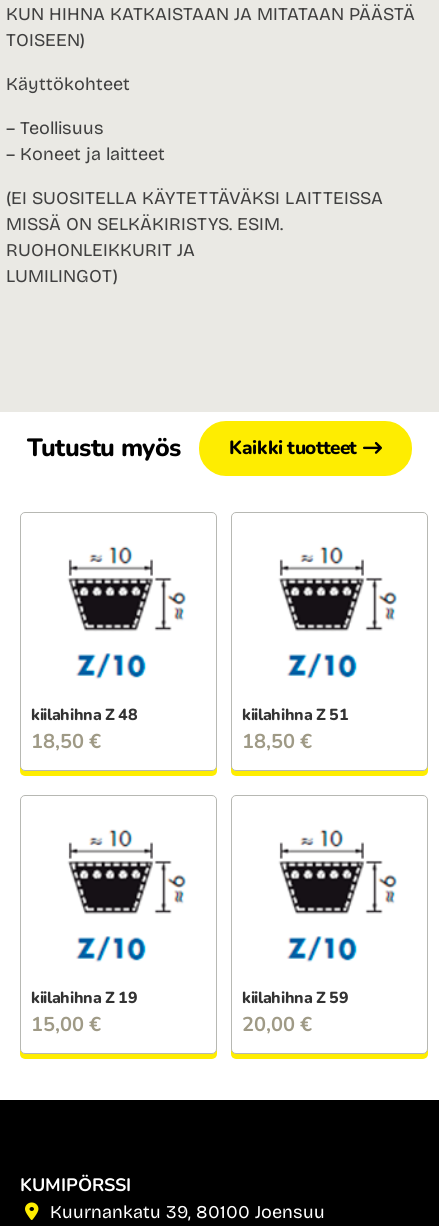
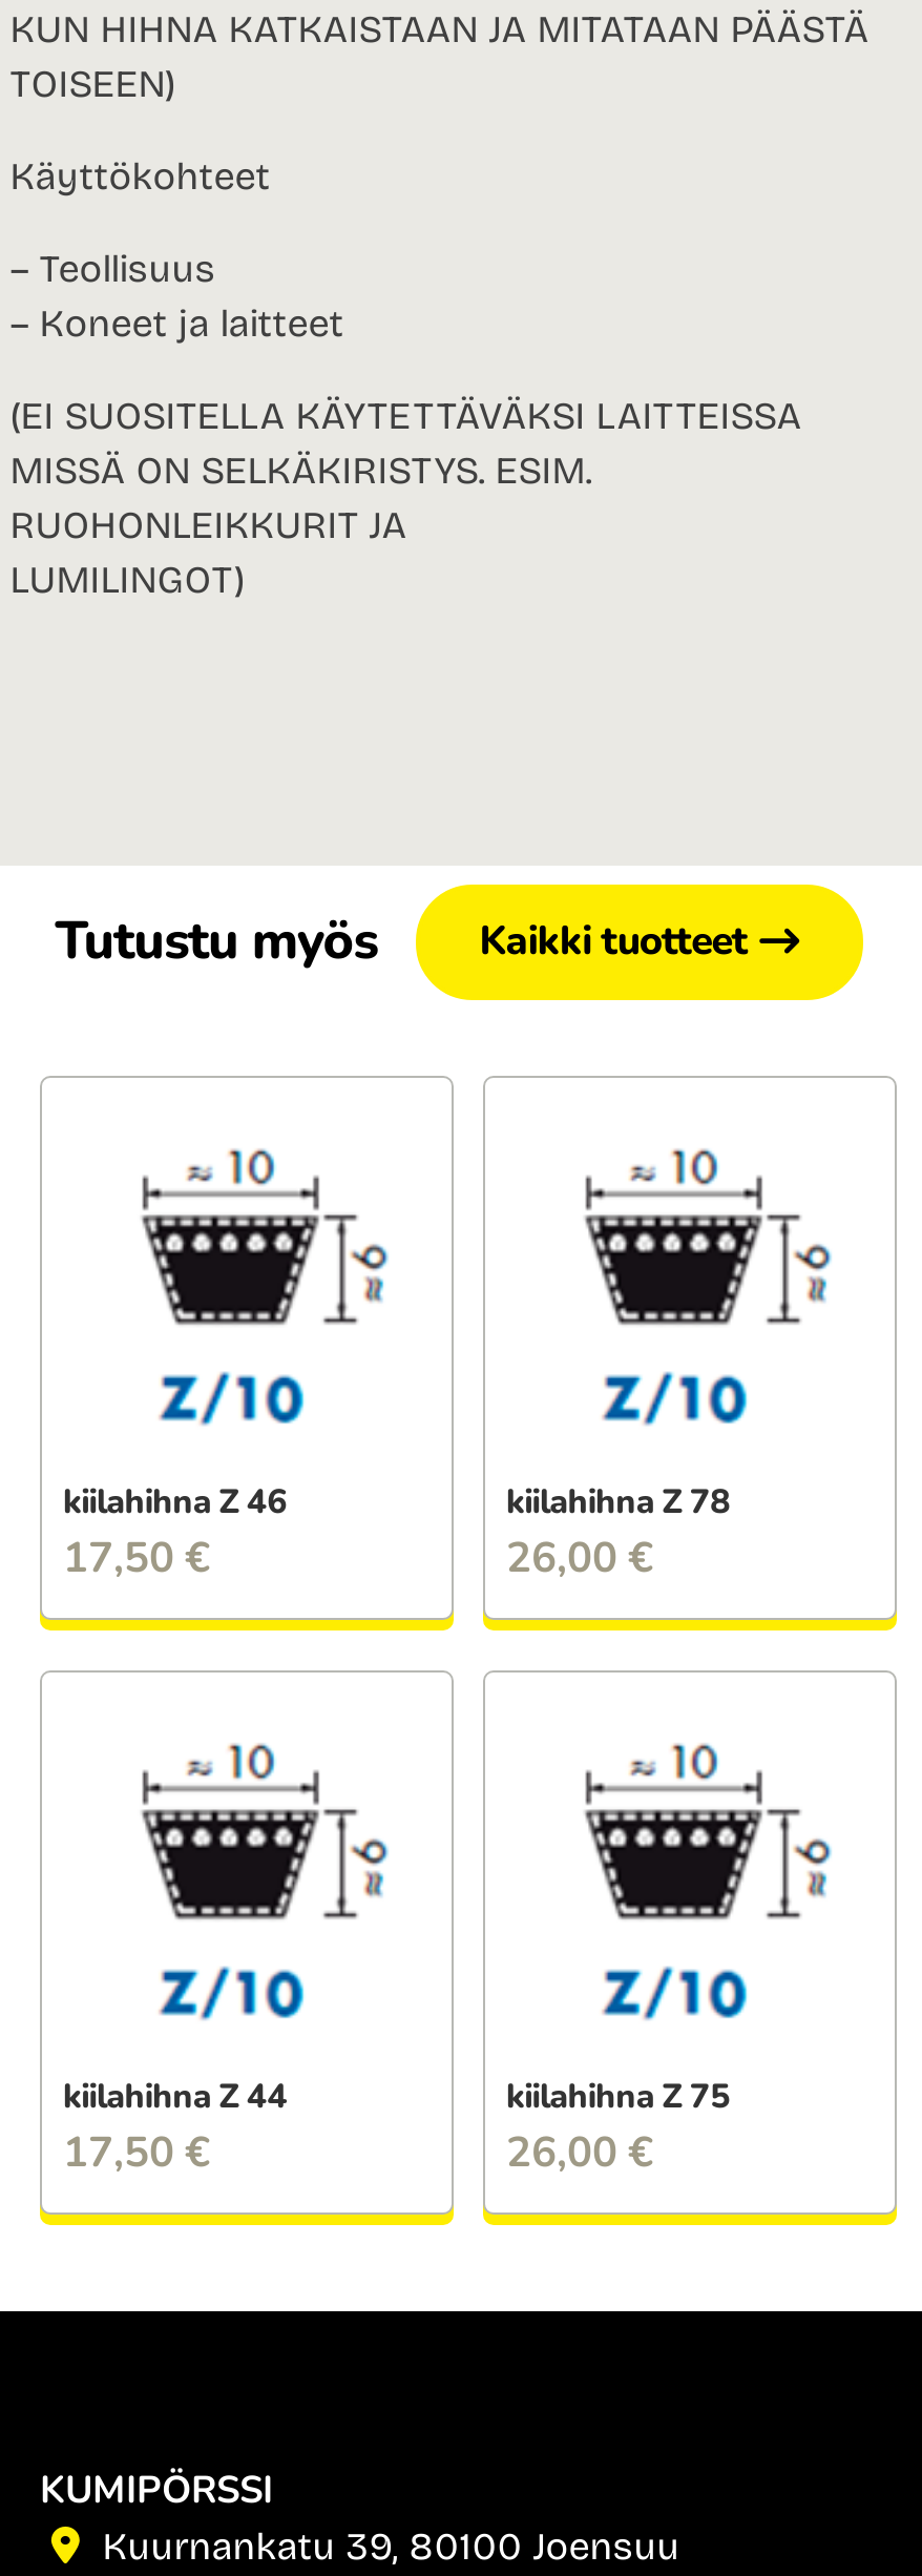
- kiilahihna Z 48
+ kiilahihna Z 46

- kiilahihna Z 51
+ kiilahihna Z 78

- 18,50 €
+ 17,50 €

- 18,50 €
+ 26,00 €

- kiilahihna Z 19
+ kiilahihna Z 44

- kiilahihna Z 59
+ kiilahihna Z 75

- 15,00 €
+ 17,50 €

- 20,00 €
+ 26,00 €
